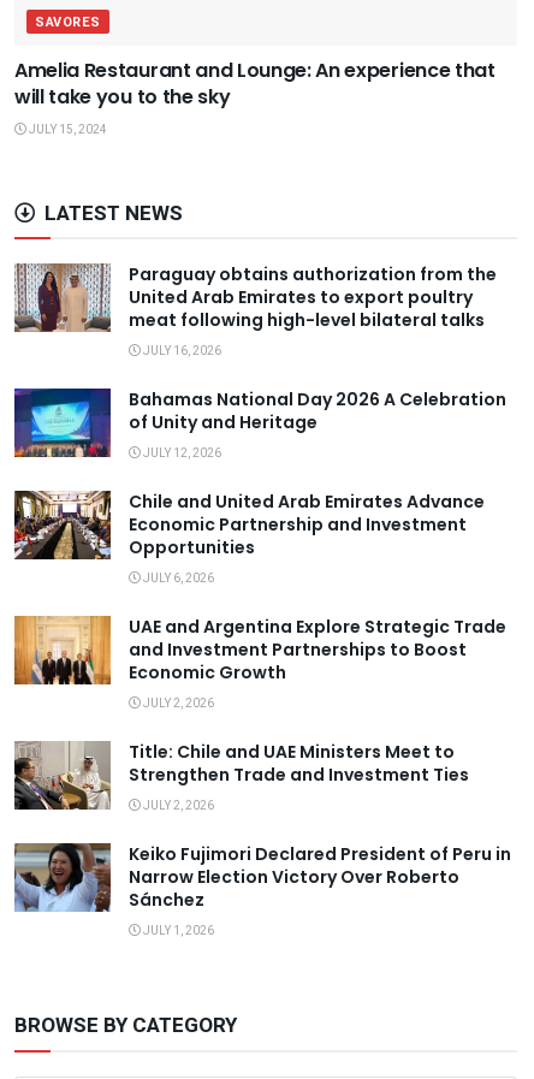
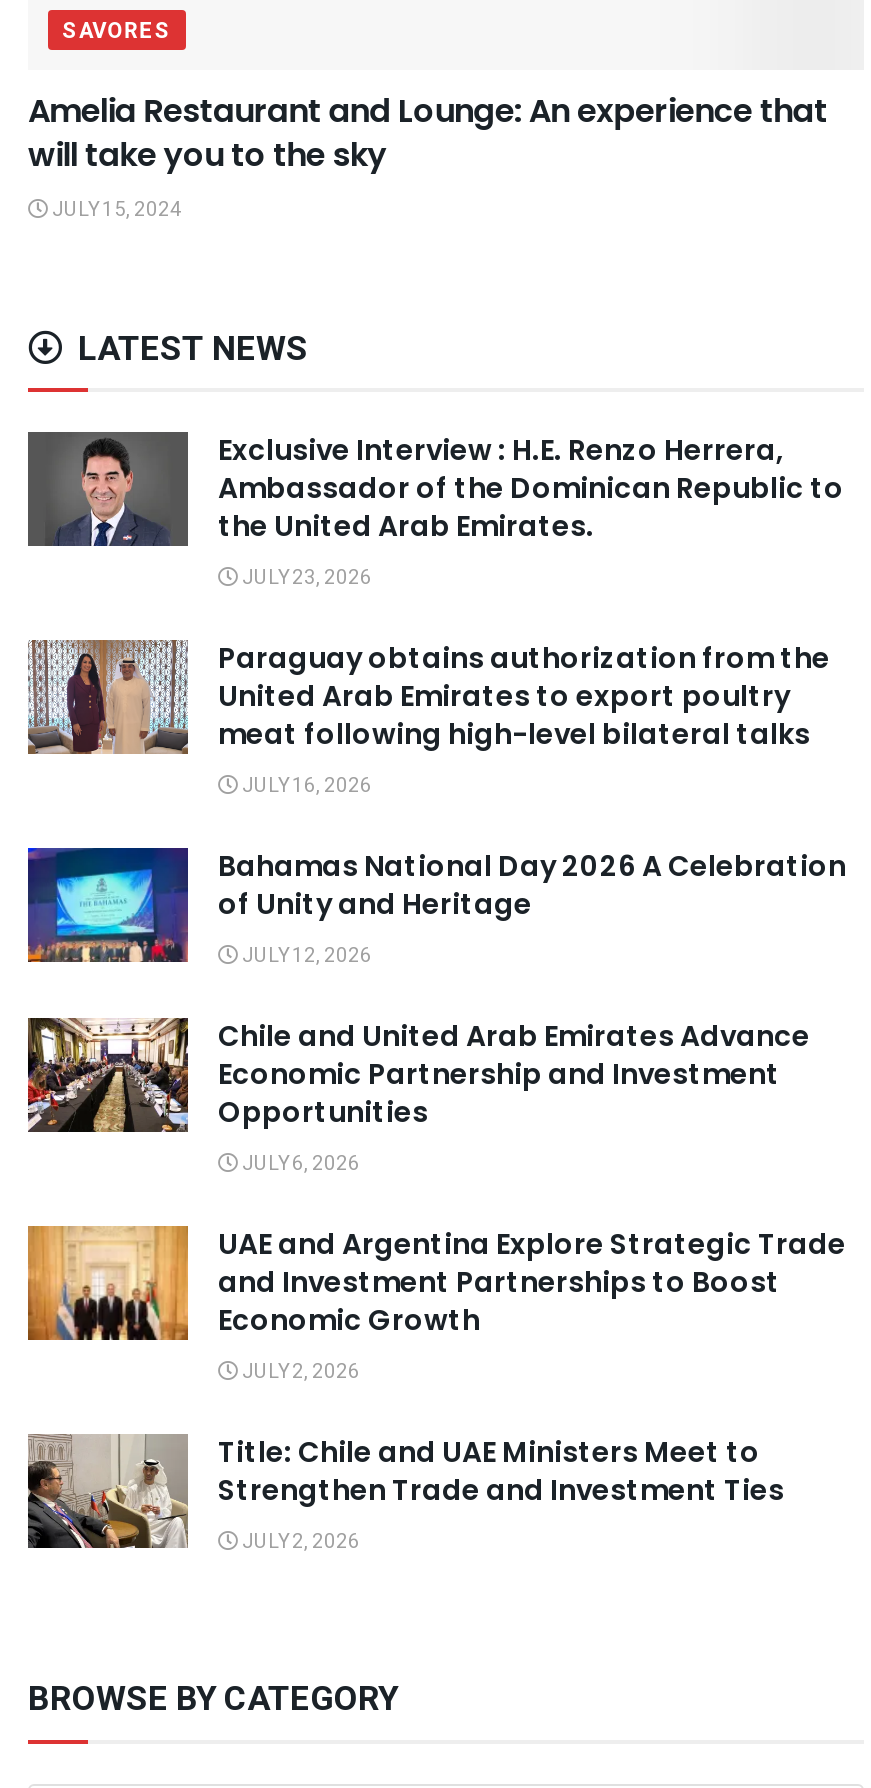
+ [image]
+ Exclusive Interview : H.E. Renzo Herrera,
+ Ambassador of the Dominican Republic to
+ the United Arab Emirates.
+ JULY 23, 2026

moved down: [image] | Paraguay obtains authorization from the | United Arab Emirates to export poultry | ... | Strengthen Trade and Investment Ties | JULY 2, 2026

- [image]
- Keiko Fujimori Declared President of Peru in
- Narrow Election Victory Over Roberto
- Sánchez
- JULY 1, 2026
